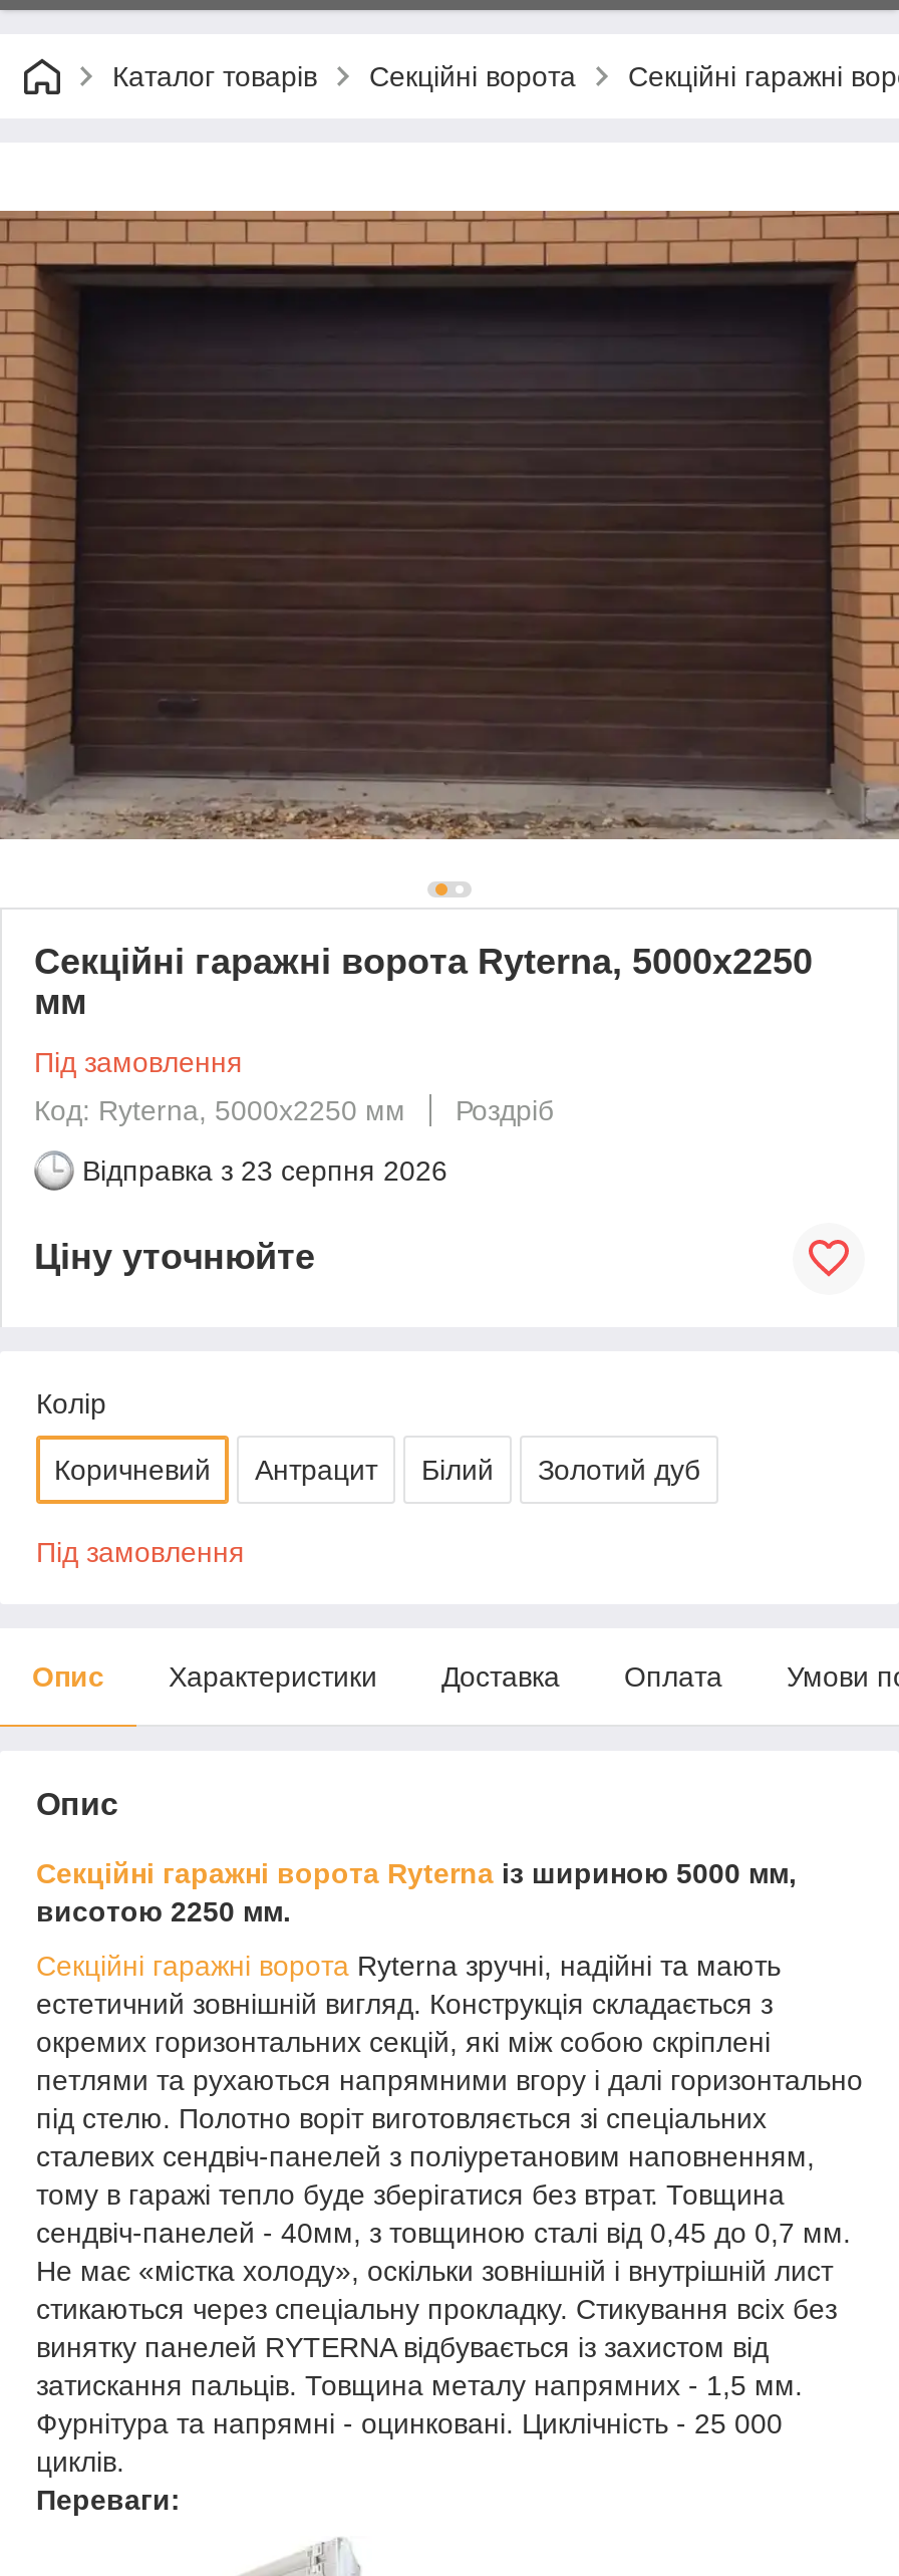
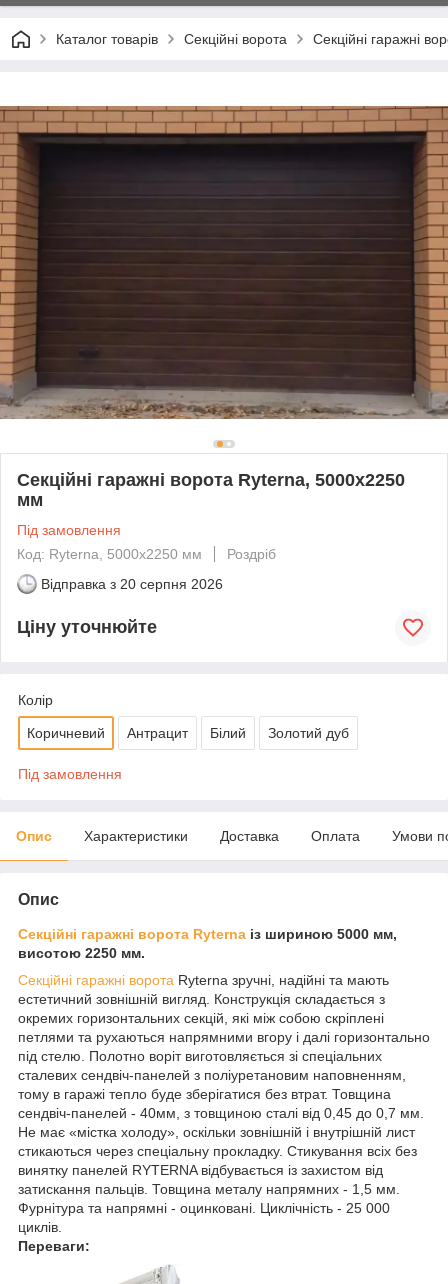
- Відправка з 23 серпня 2026
+ Відправка з 20 серпня 2026
